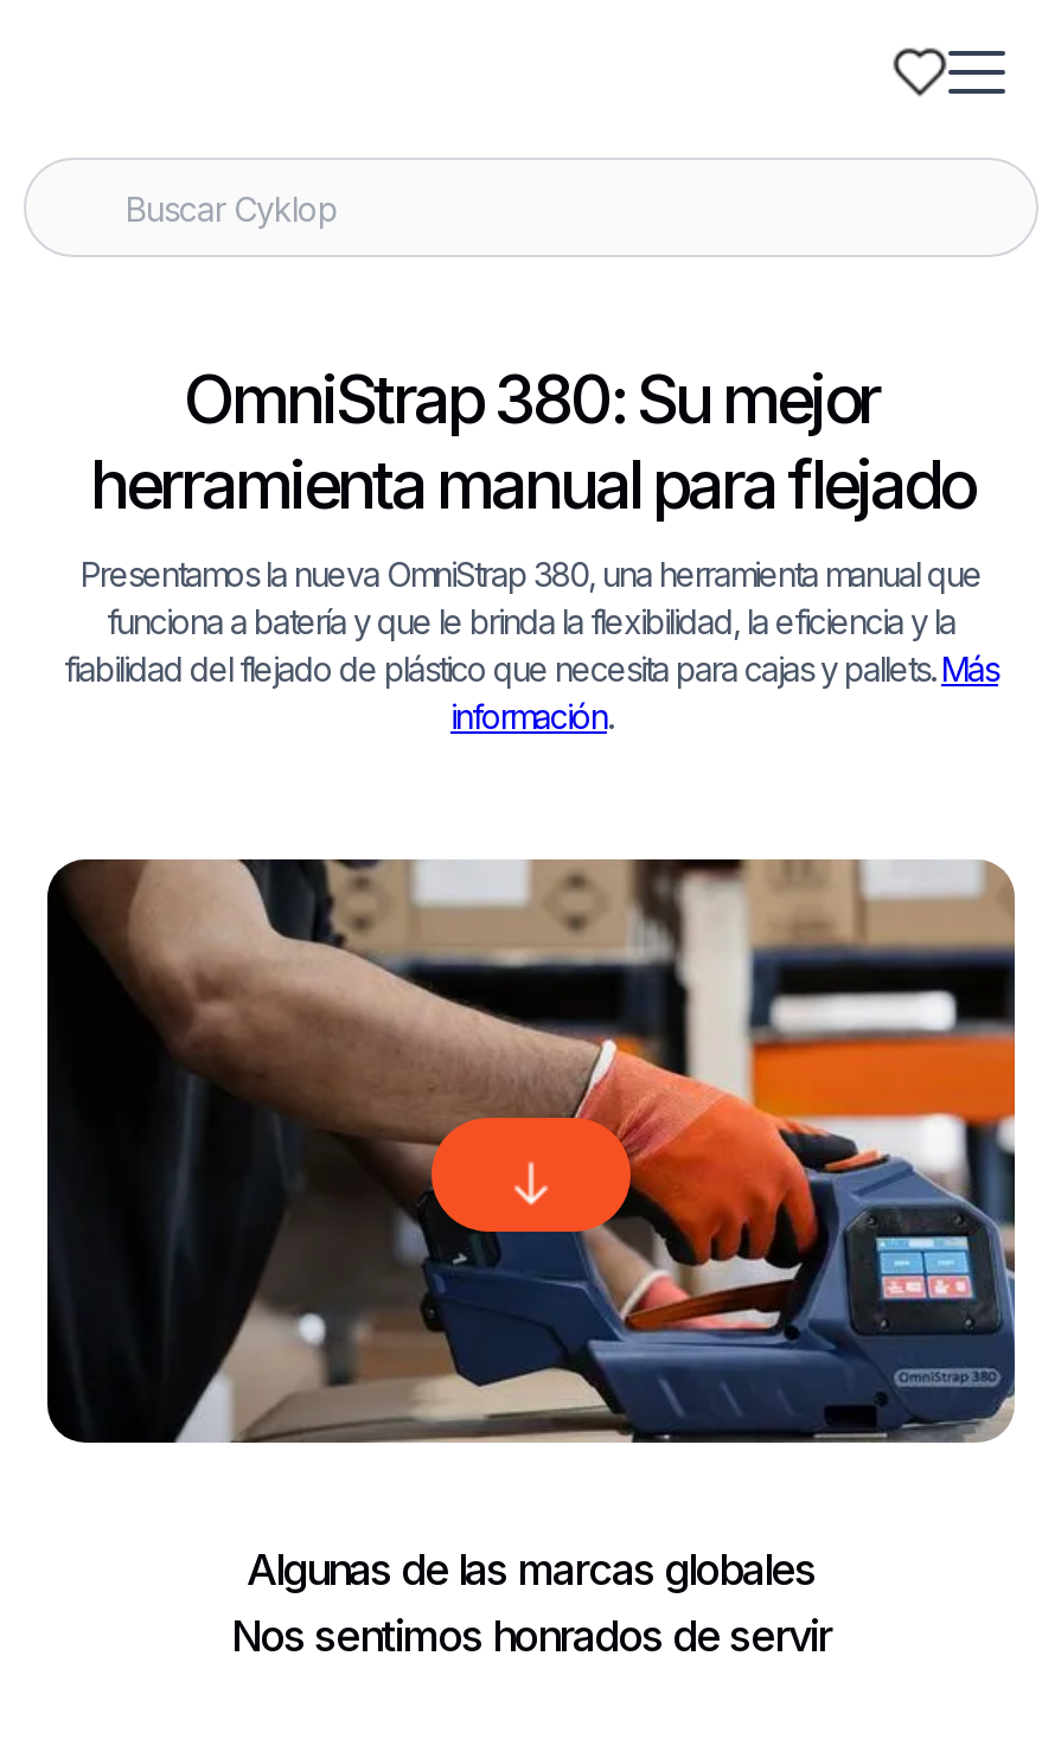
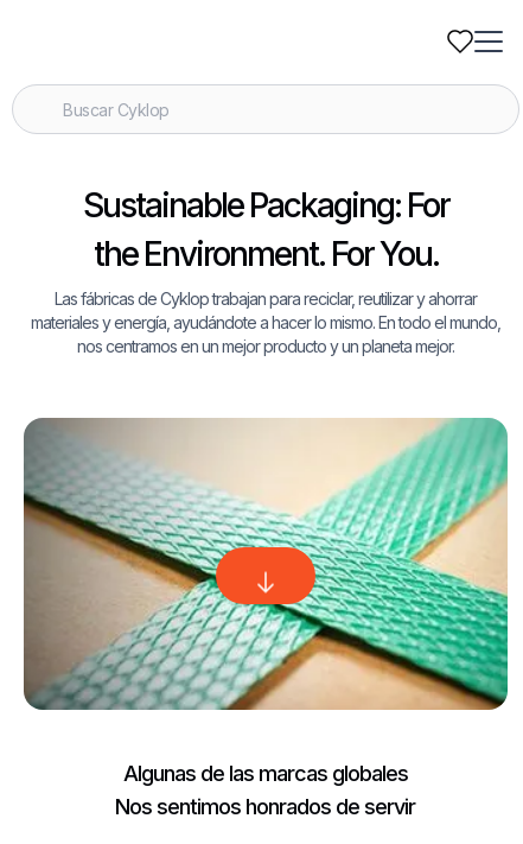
- OmniStrap 380: Su mejor
- herramienta manual para flejado
- Presentamos la nueva OmniStrap 380, una herramienta manual que
- funciona a batería y que le brinda la flexibilidad, la eficiencia y la
- fiabilidad del flejado de plástico que necesita para cajas y pallets. Más
- información
+ Sustainable Packaging: For
+ the Environment. For You.
+ Las fábricas de Cyklop trabajan para reciclar, reutilizar y ahorrar
+ materiales y energía, ayudándote a hacer lo mismo. En todo el mundo,
+ nos centramos en un mejor producto y un planeta mejor.

- [image]
+ [image]
